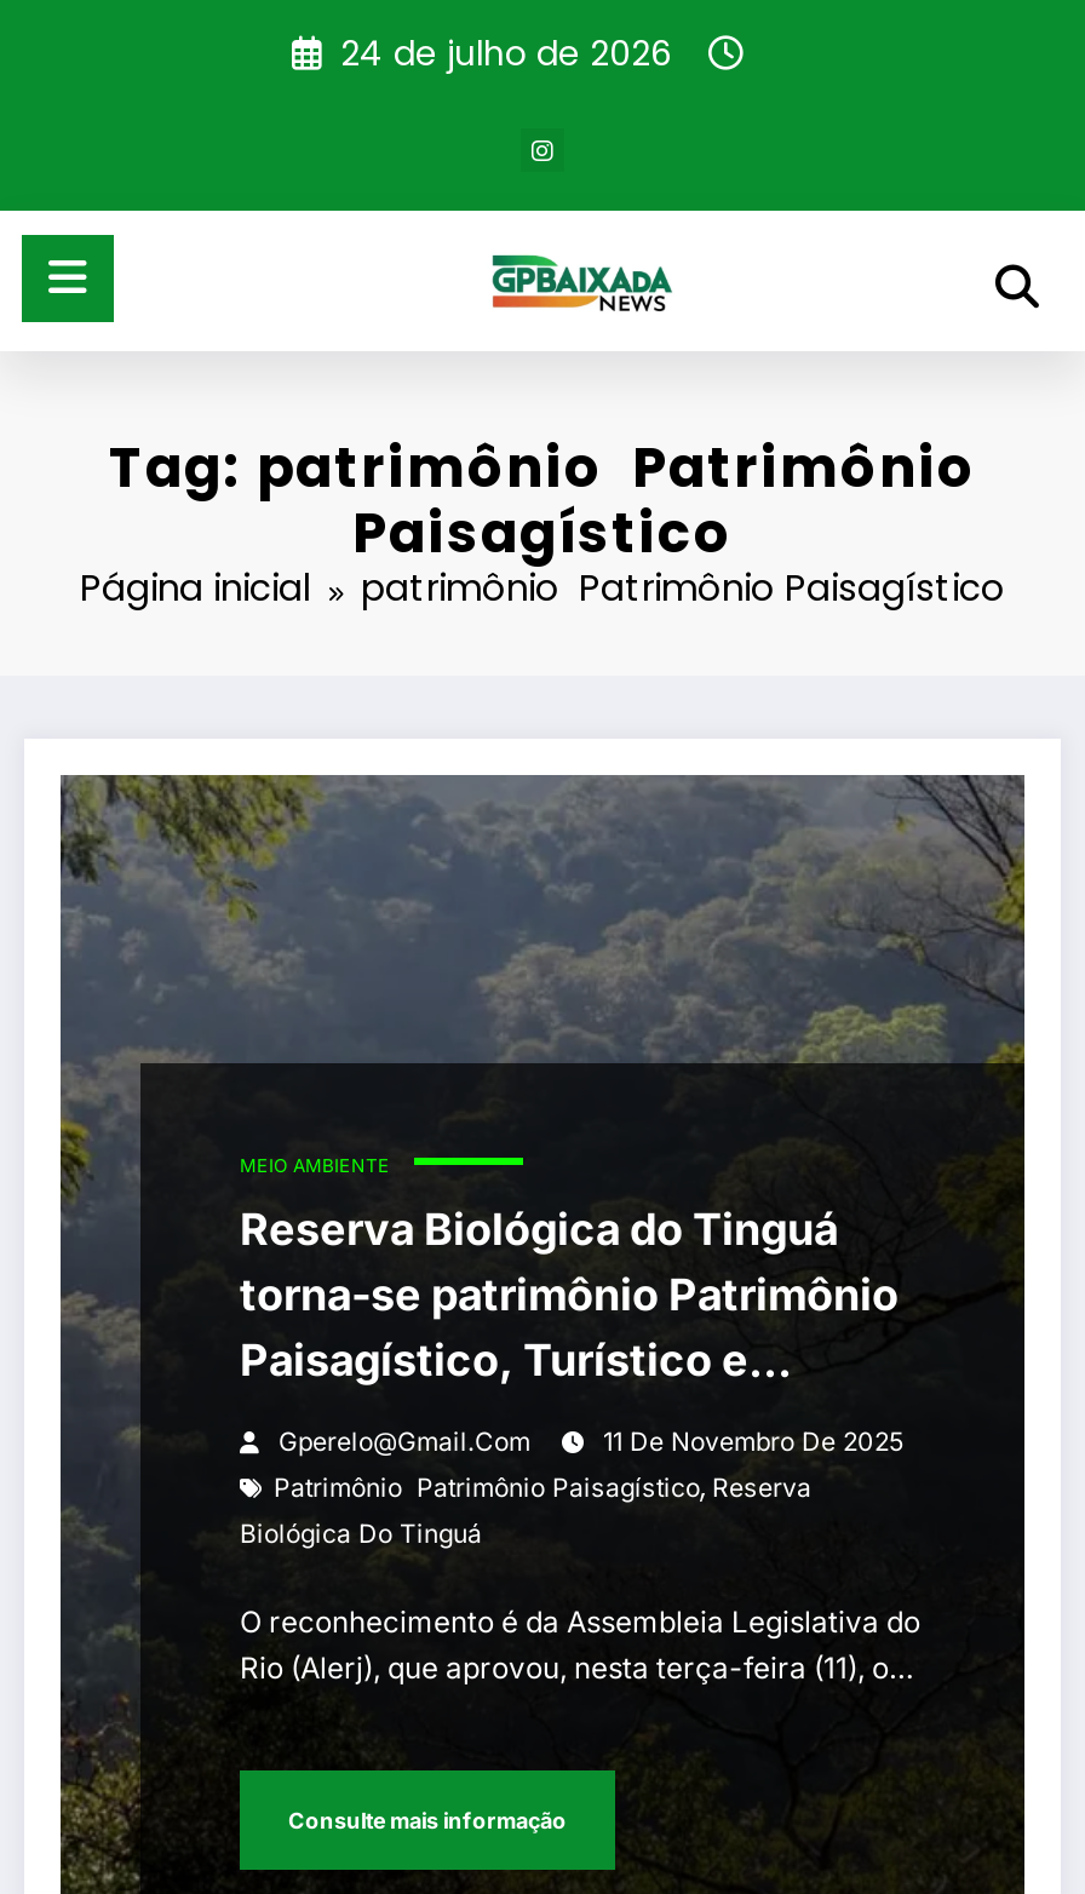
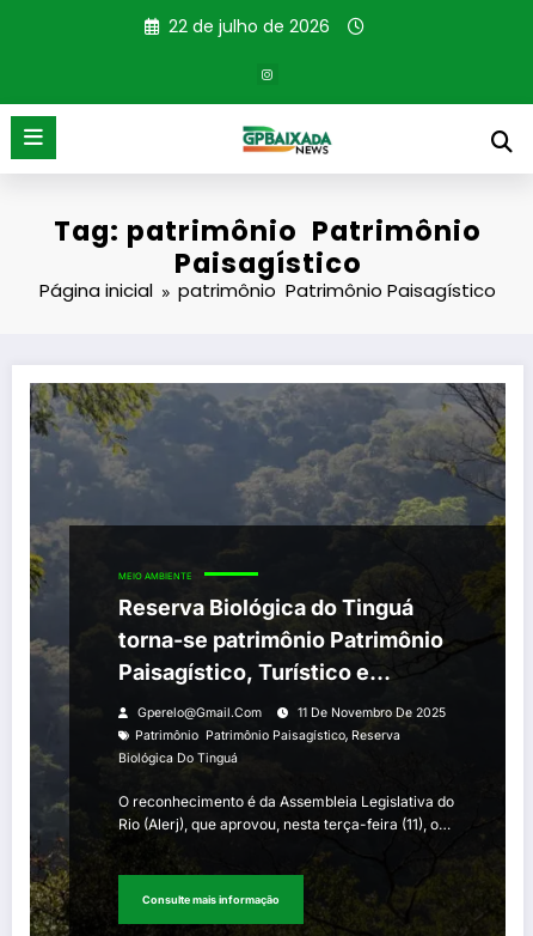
- 24 de julho de 2026
+ 22 de julho de 2026
